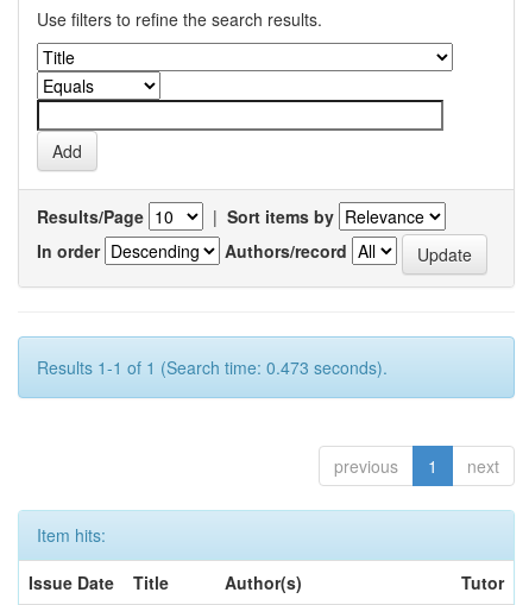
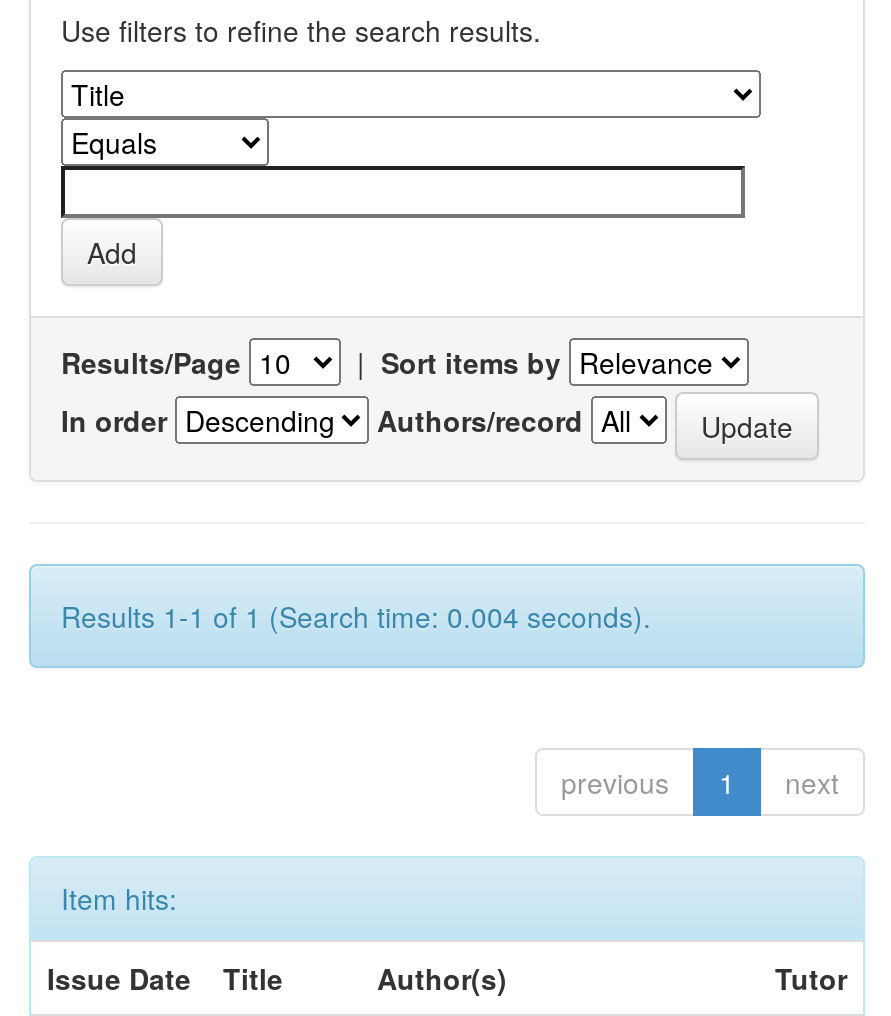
- Results 1-1 of 1 (Search time: 0.473 seconds).
+ Results 1-1 of 1 (Search time: 0.004 seconds).
